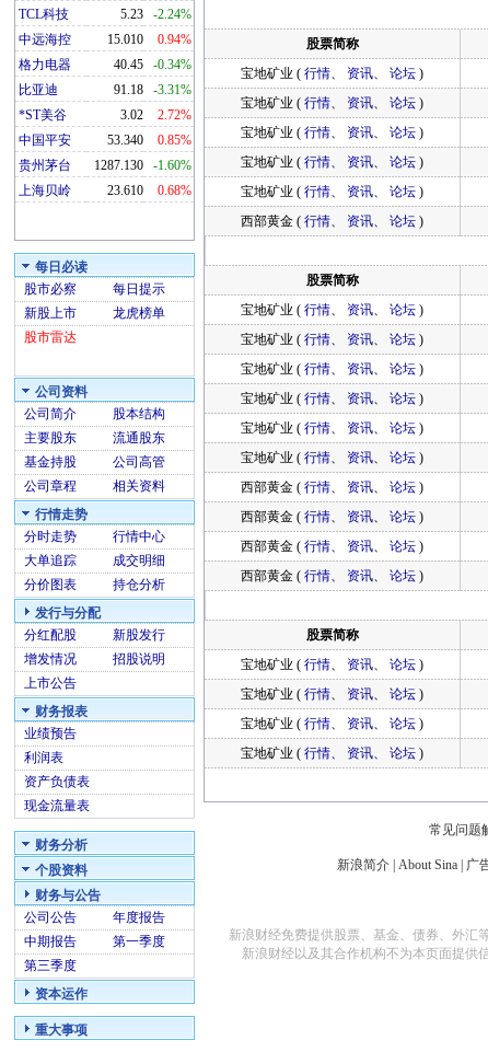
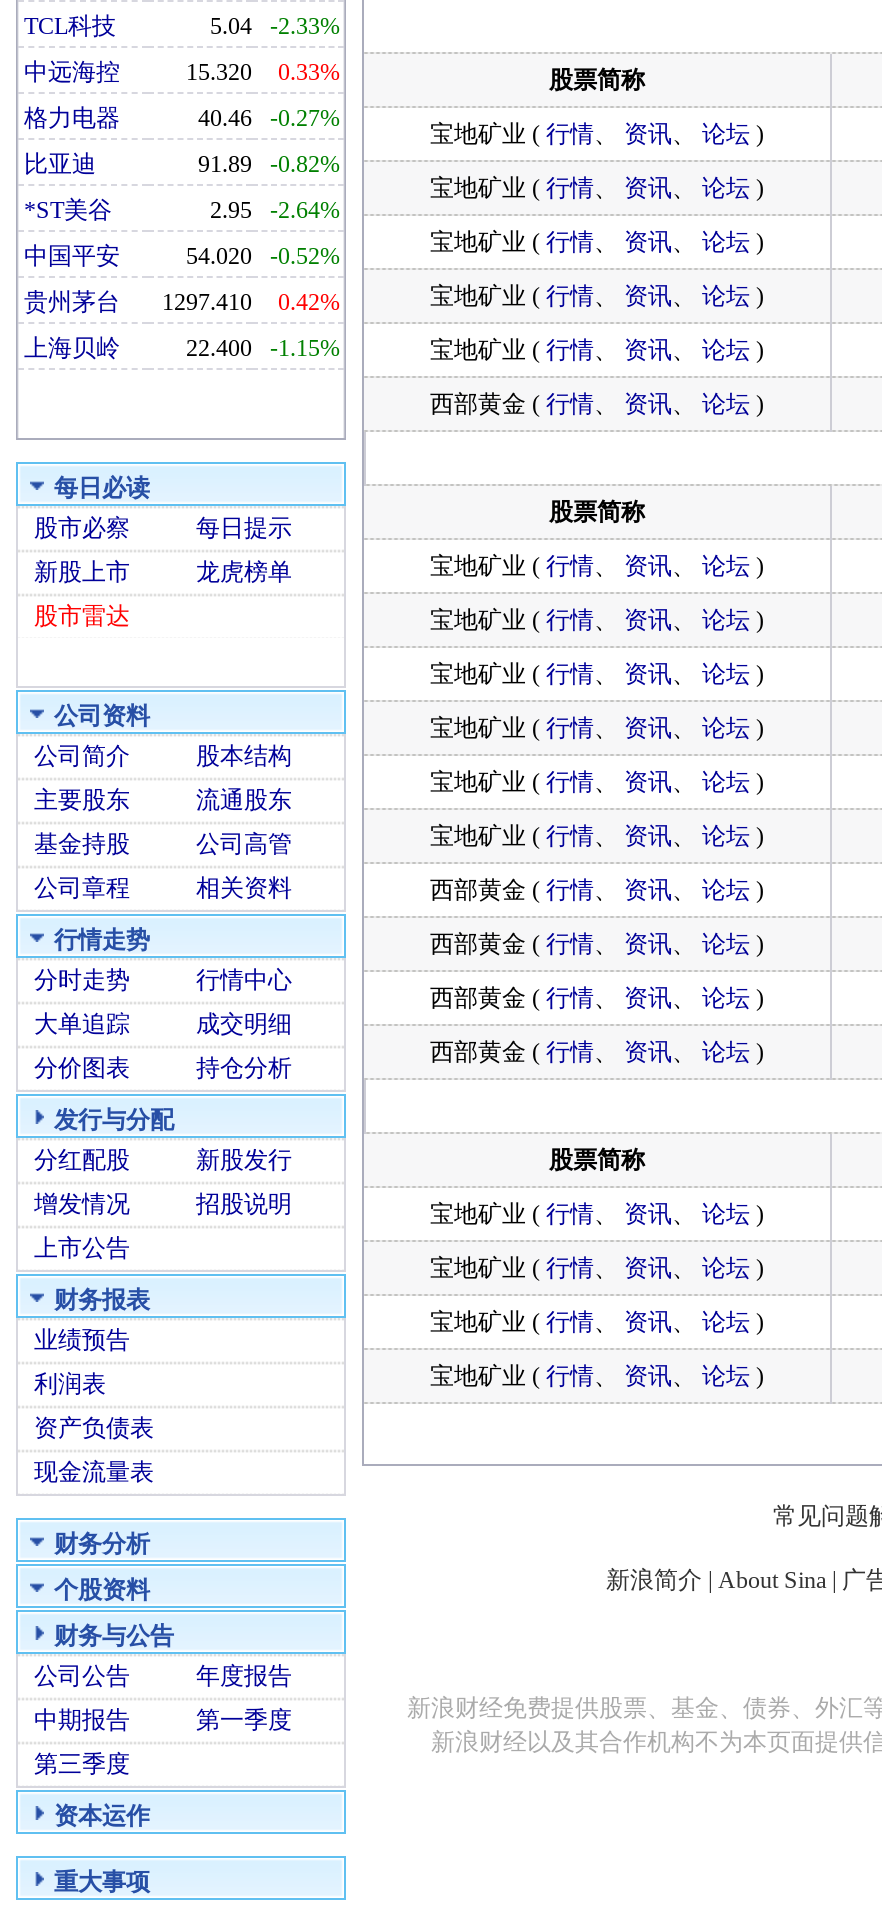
- 5.23
+ 5.04

- -2.24%
+ -2.33%

- 15.010
+ 15.320

- 0.94%
+ 0.33%

- 40.45
+ 40.46

- -0.34%
+ -0.27%

- 91.18
+ 91.89

- -3.31%
+ -0.82%

- 3.02
+ 2.95

- 2.72%
+ -2.64%

- 53.340
+ 54.020

- 0.85%
+ -0.52%

- 1287.130
+ 1297.410

- -1.60%
+ 0.42%

- 23.610
+ 22.400

- 0.68%
+ -1.15%
